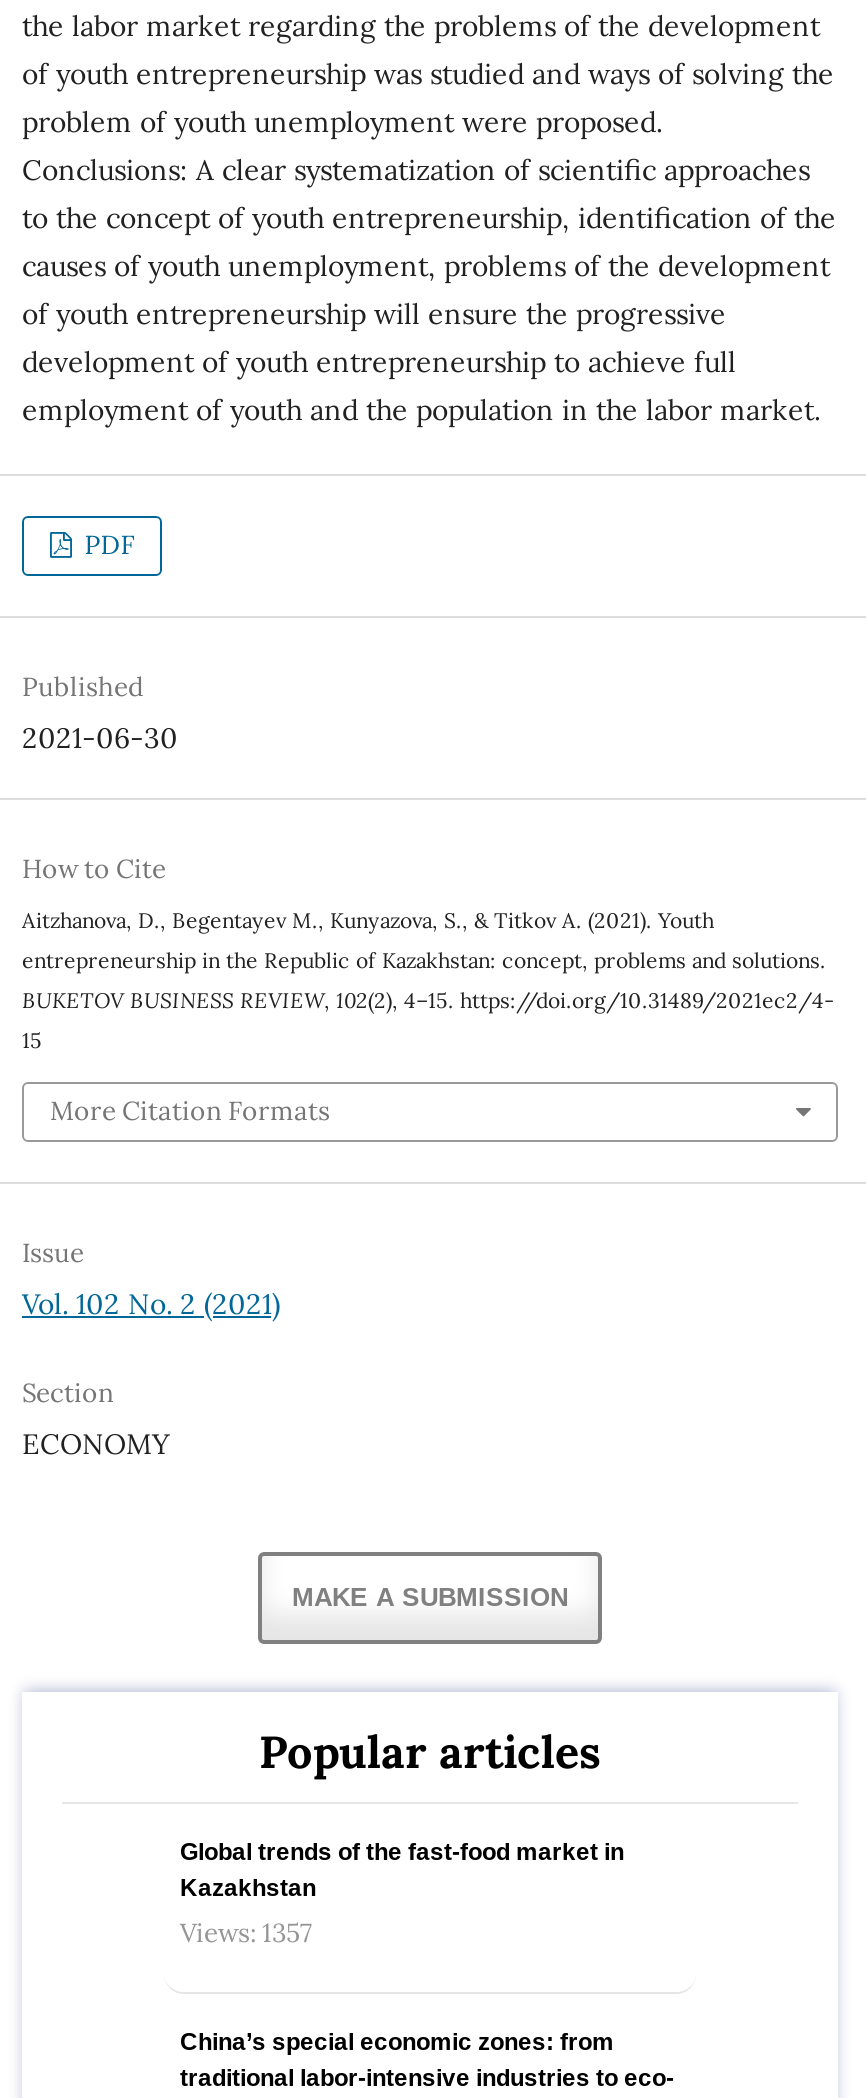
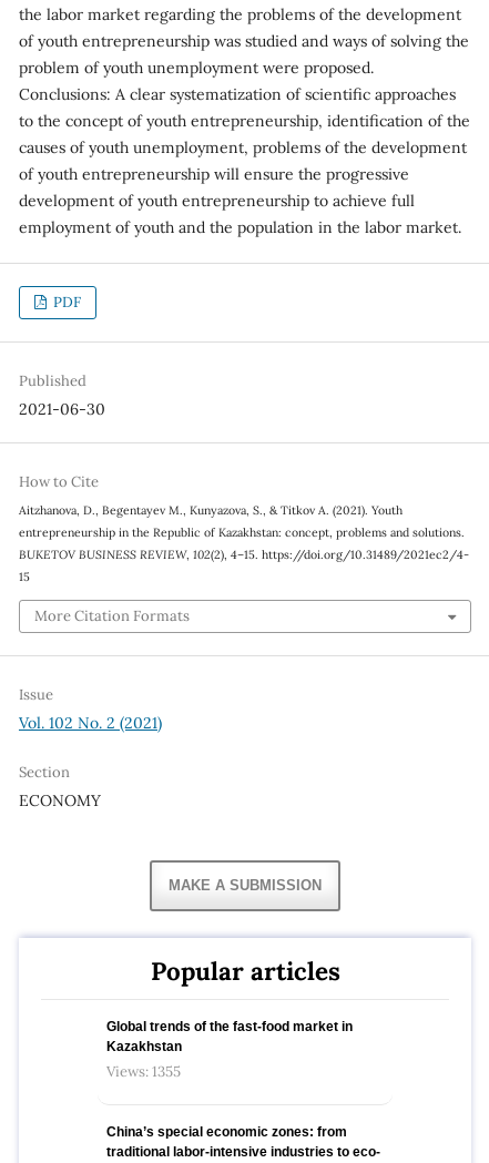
- Views: 1357
+ Views: 1355
